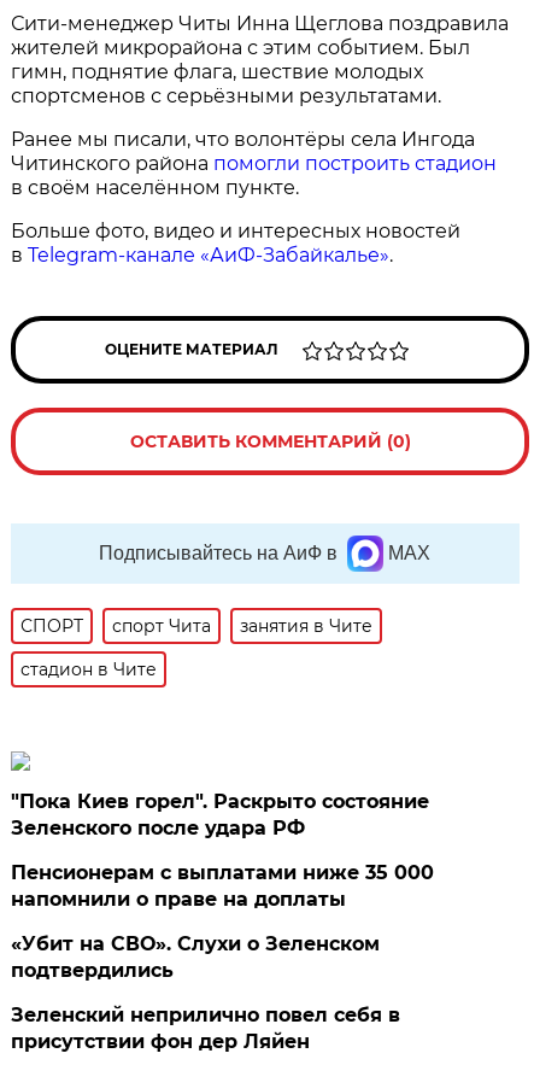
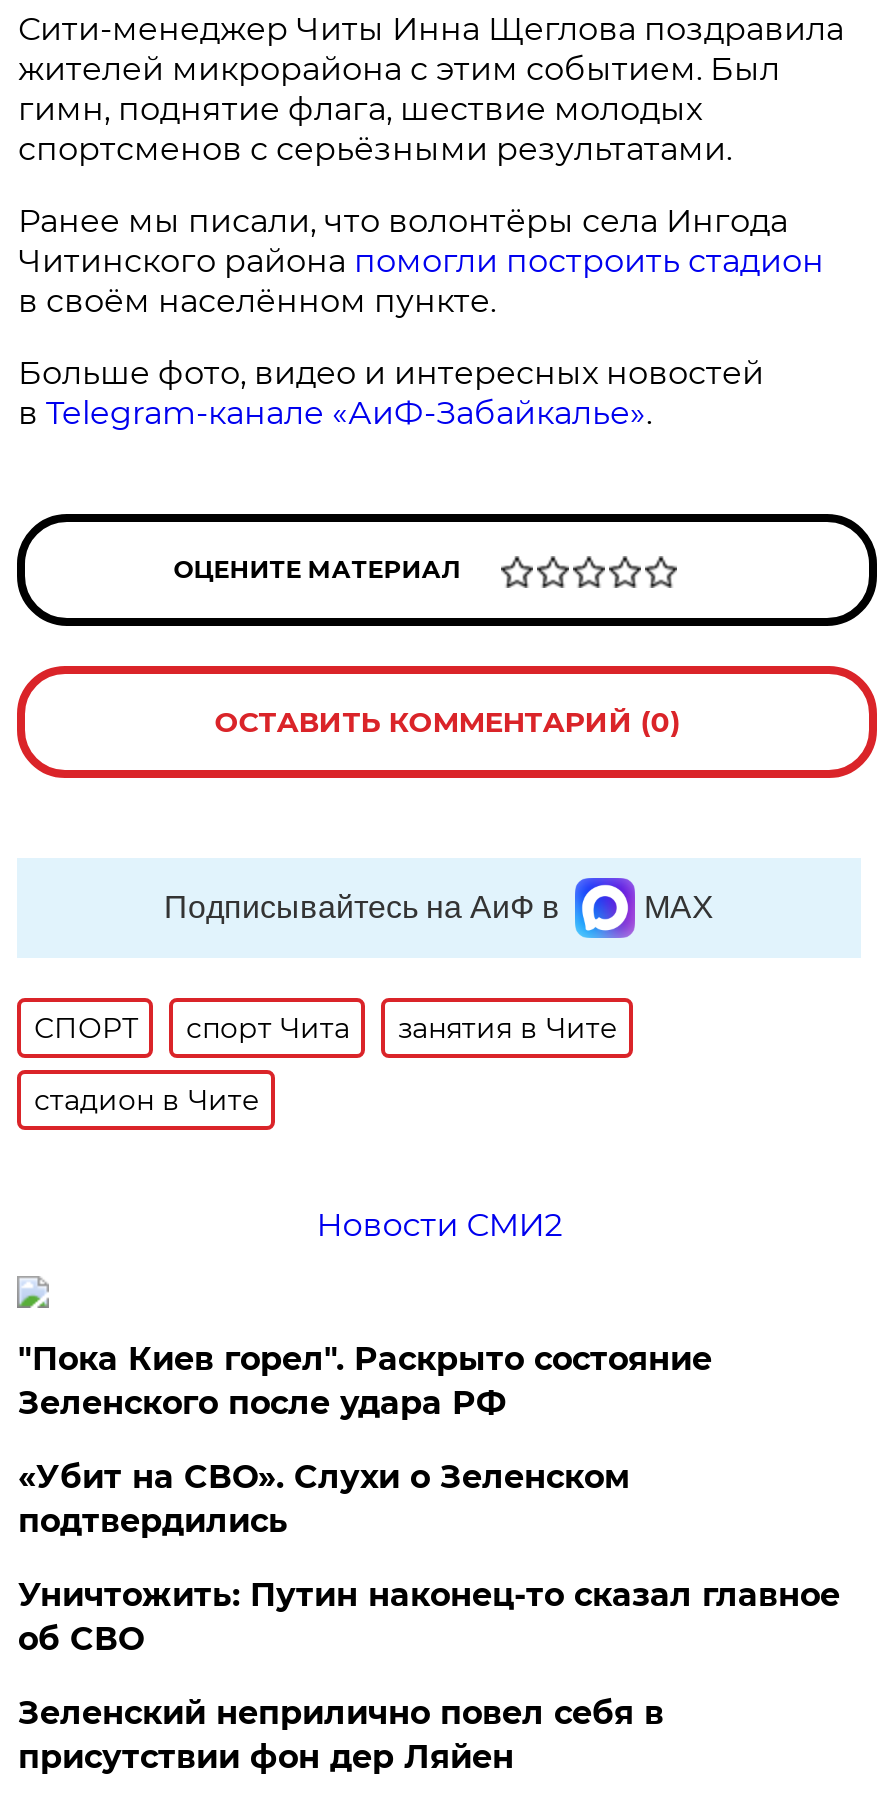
+ Новости СМИ2

- Пенсионерам с выплатами ниже 35 000
- напомнили о праве на доплаты

moved up: «Убит на СВО». Слухи о Зеленском | подтвердились

+ Уничтожить: Путин наконец-то сказал главное
+ об СВО
